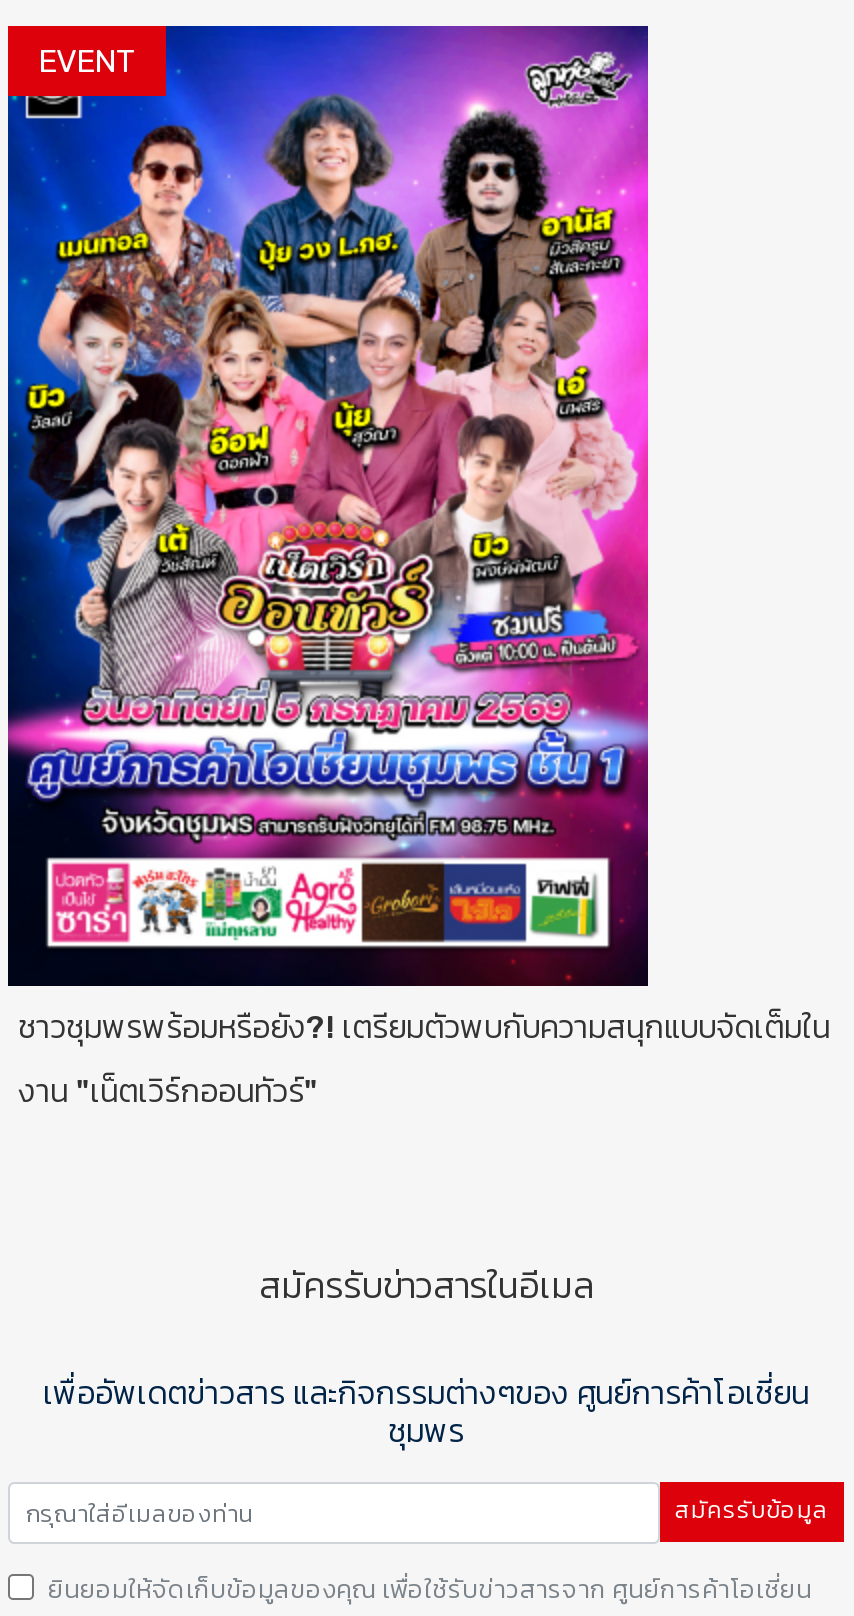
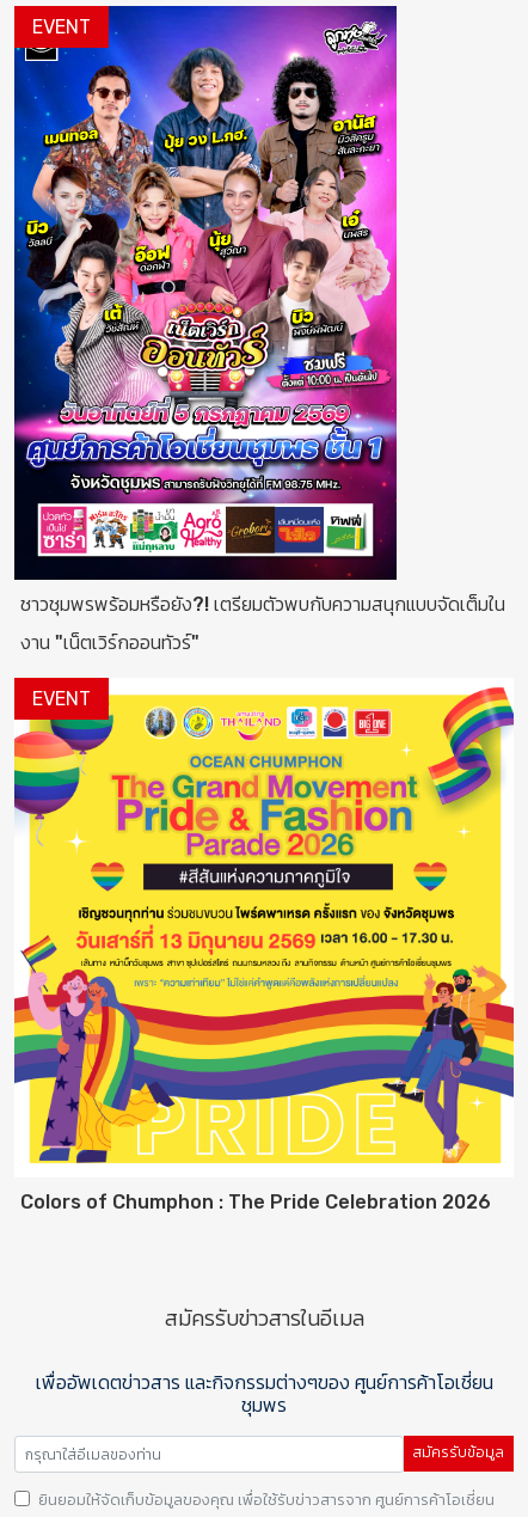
+ [image]
+ EVENT

+ Colors of Chumphon : The Pride Celebration 2026
